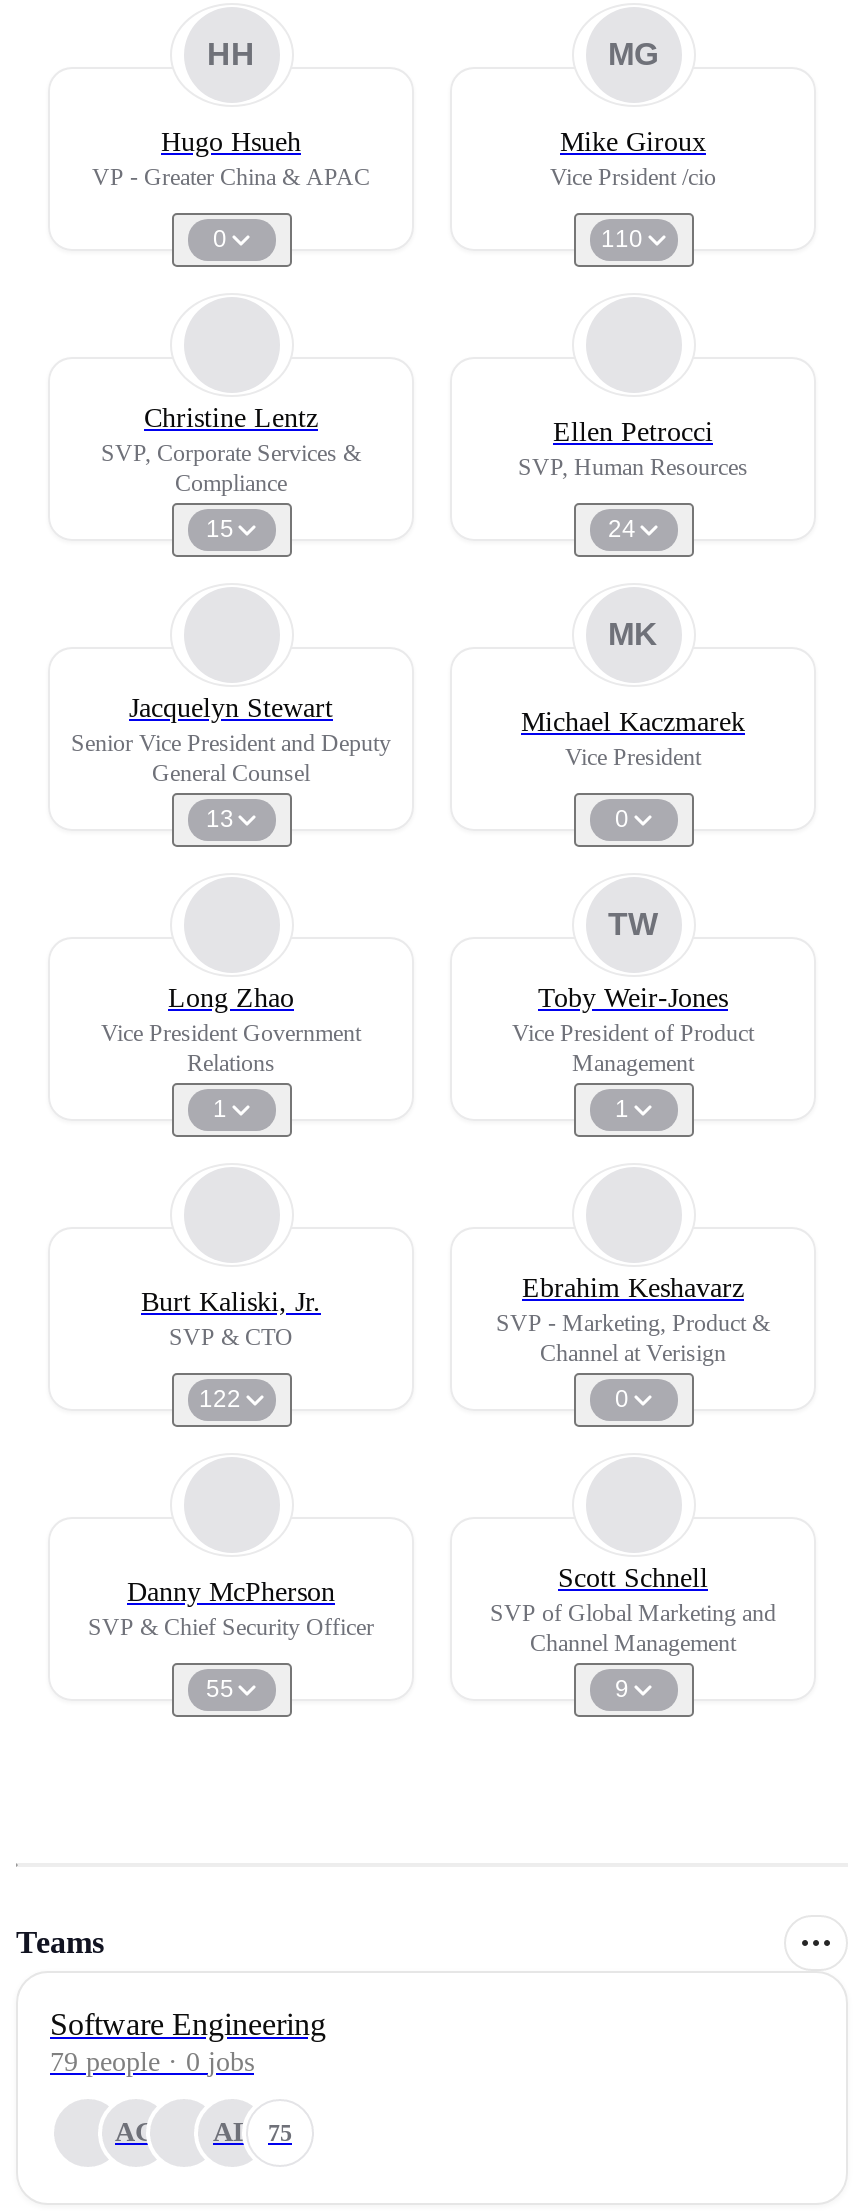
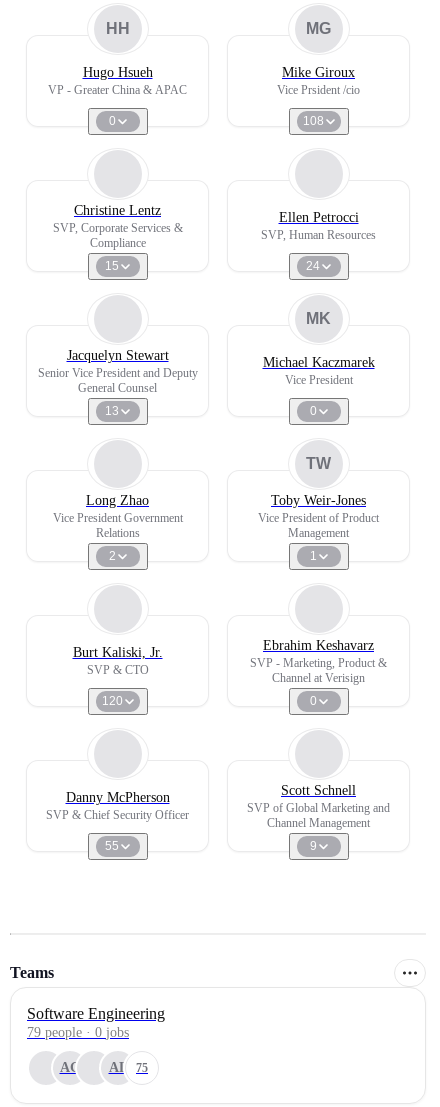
- 110
+ 108

- 1
+ 2

- 122
+ 120
